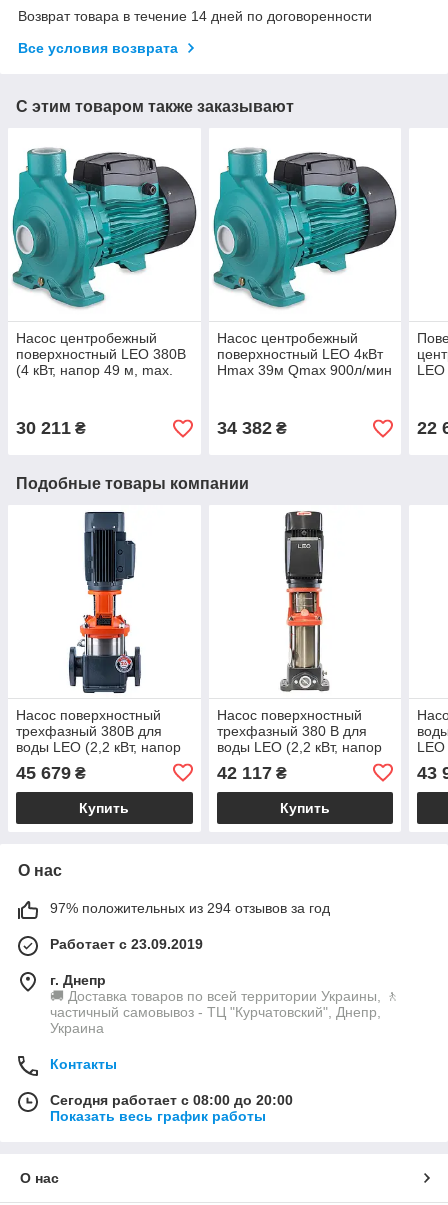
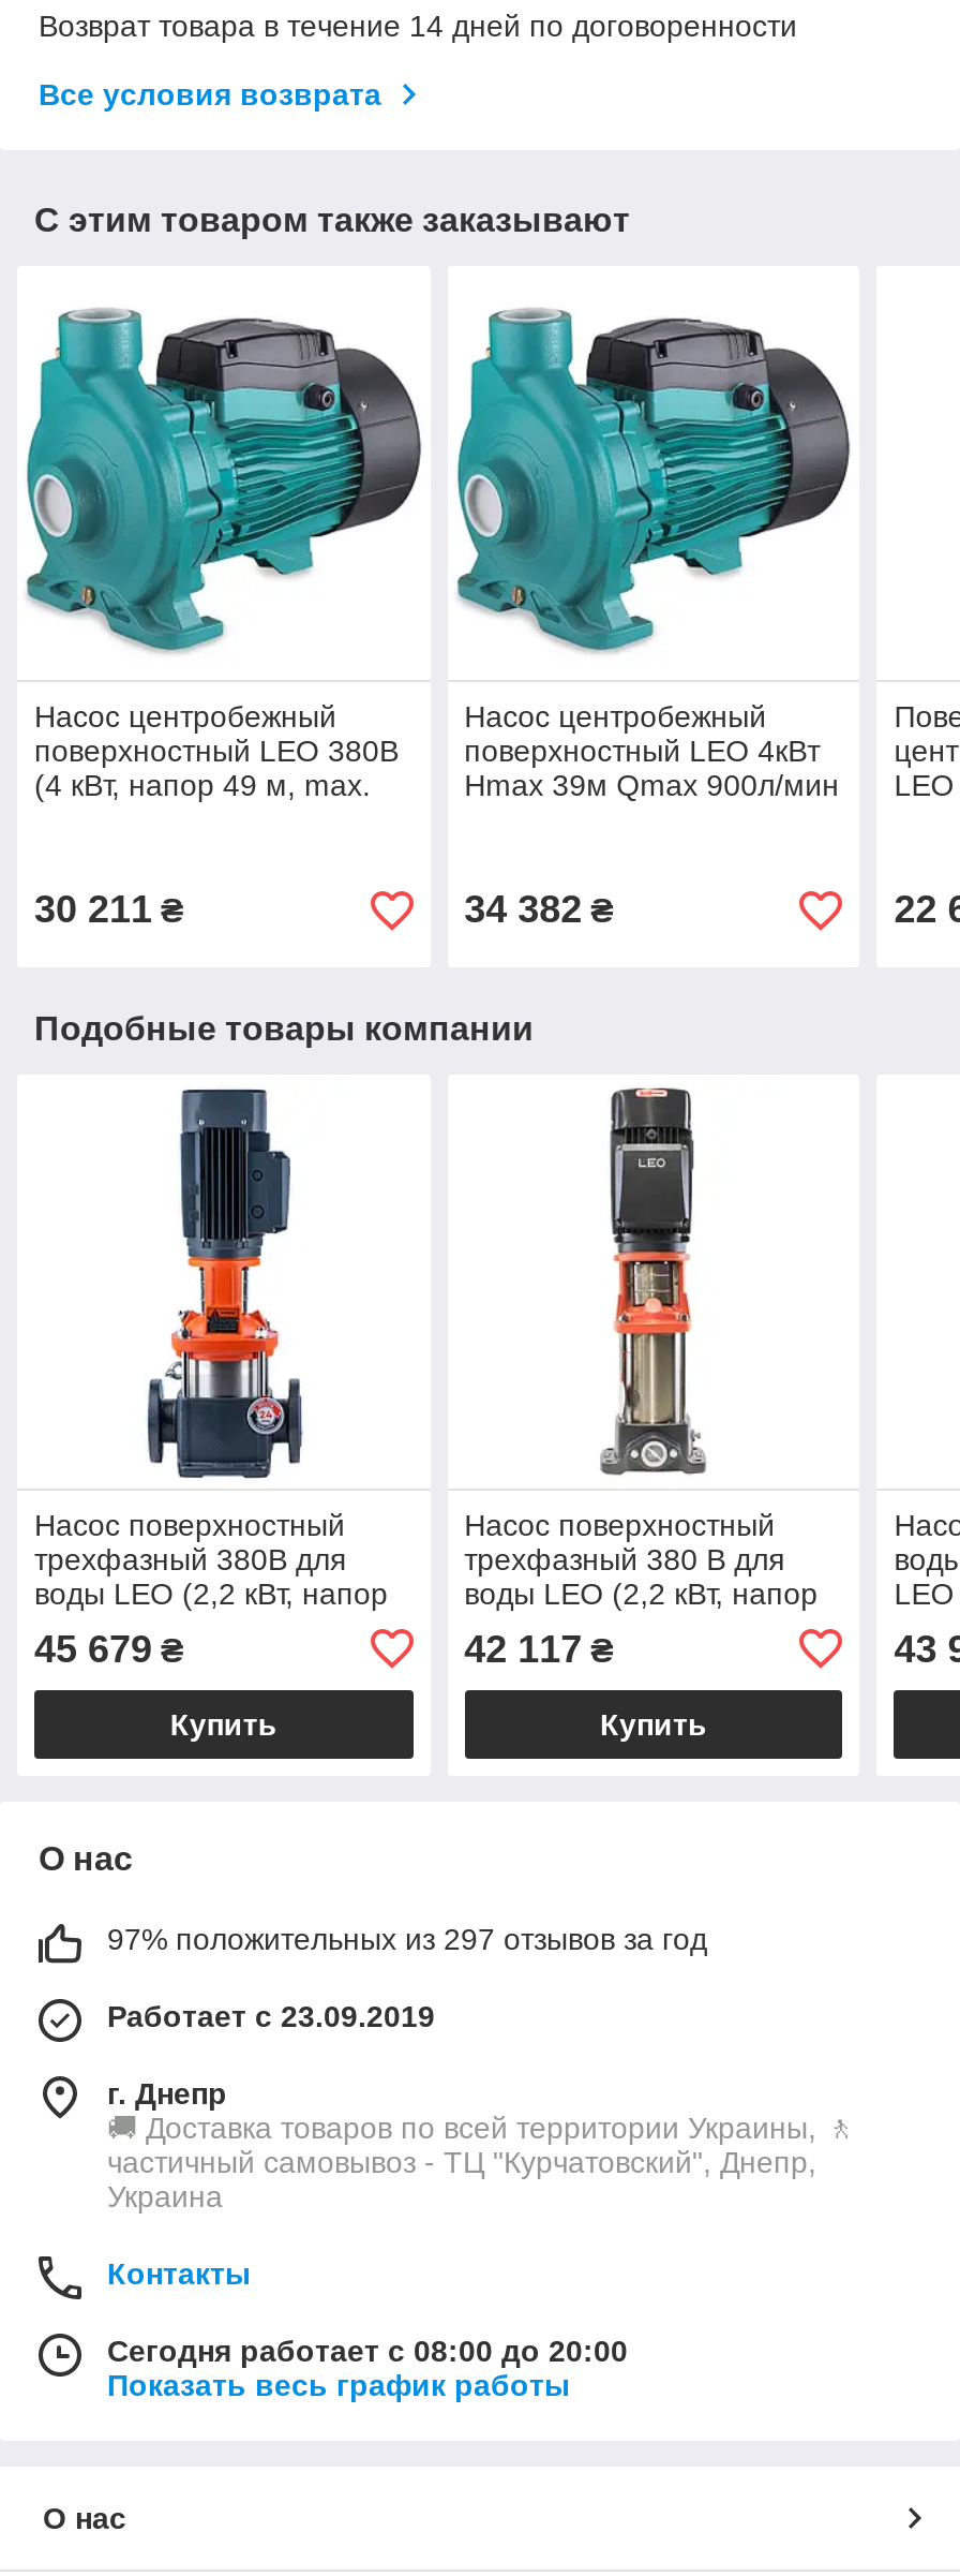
- 97% положительных из 294 отзывов за год
+ 97% положительных из 297 отзывов за год
